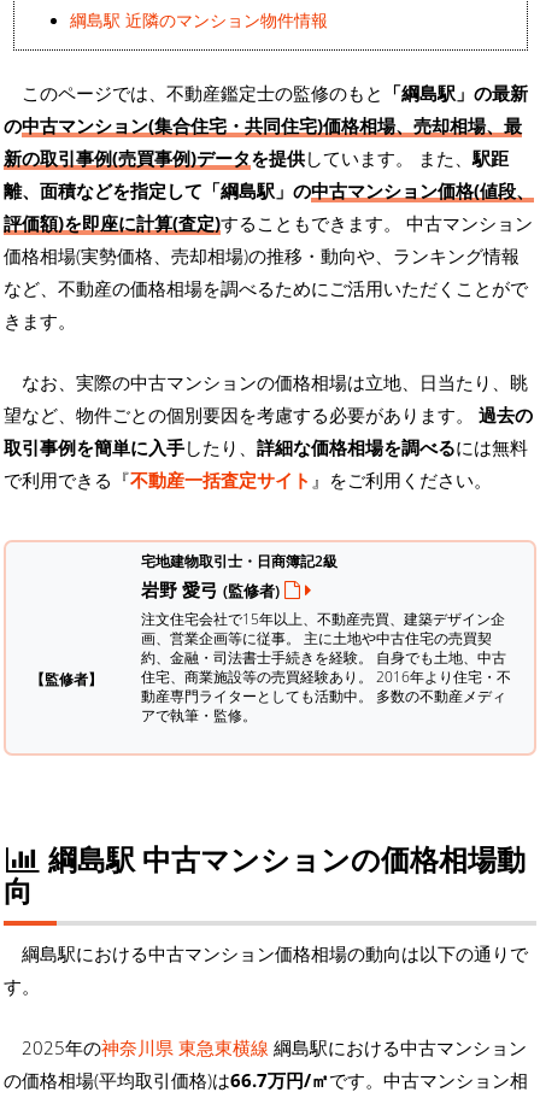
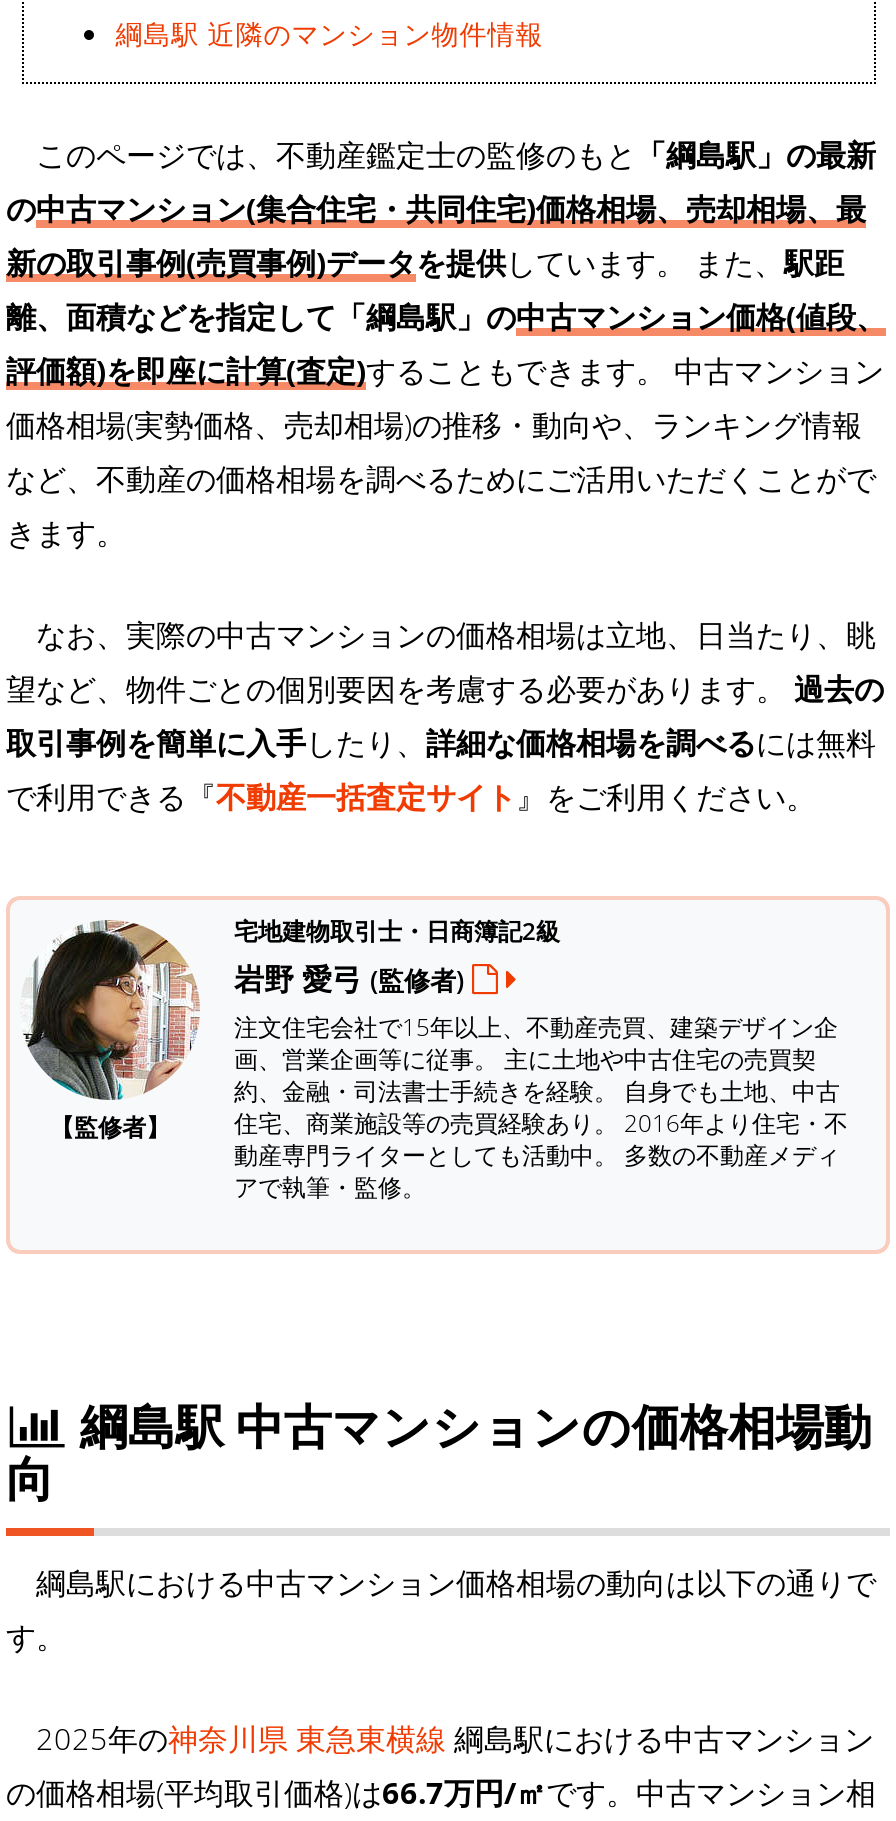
+ [image]
